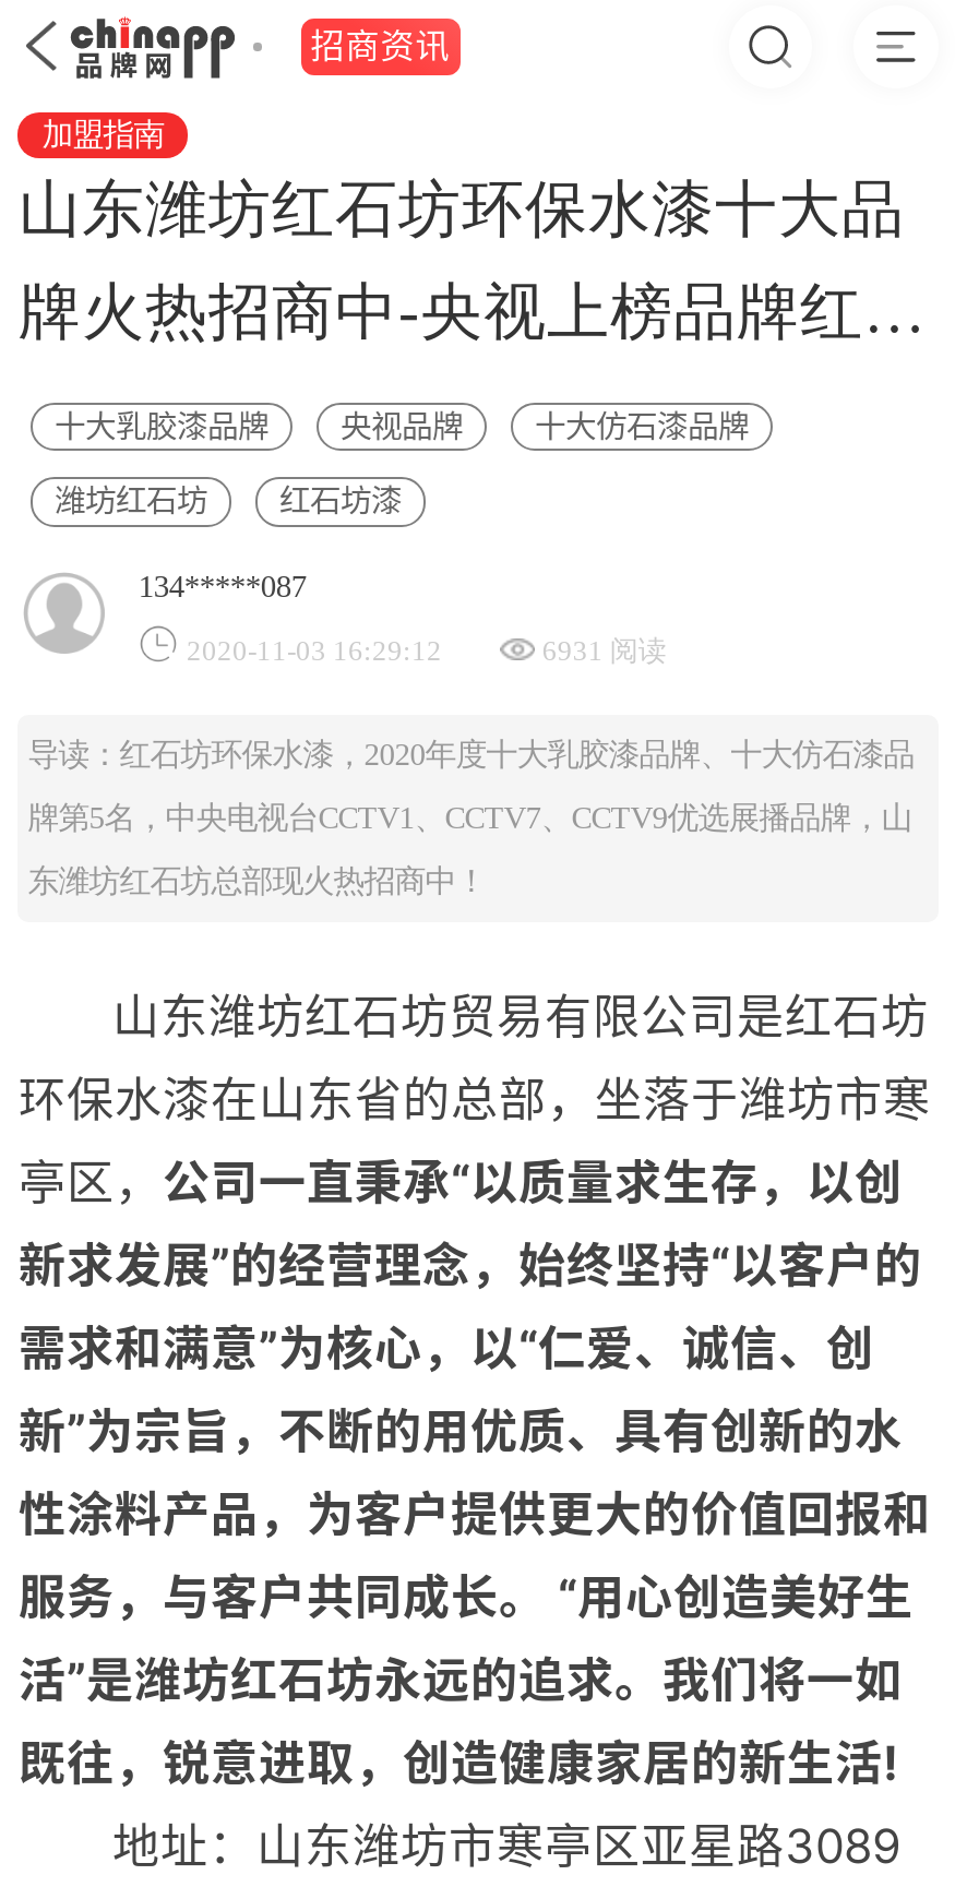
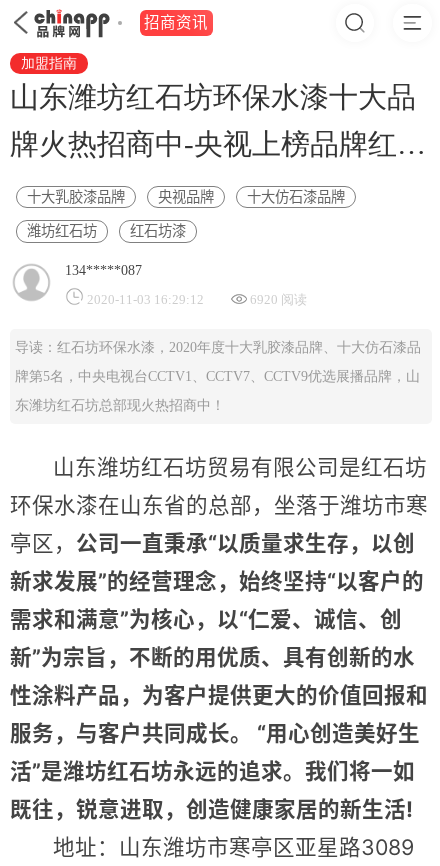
- 6931 阅读
+ 6920 阅读
